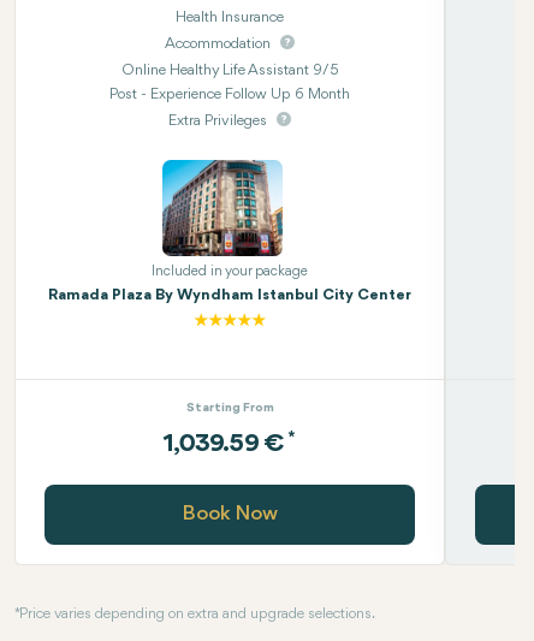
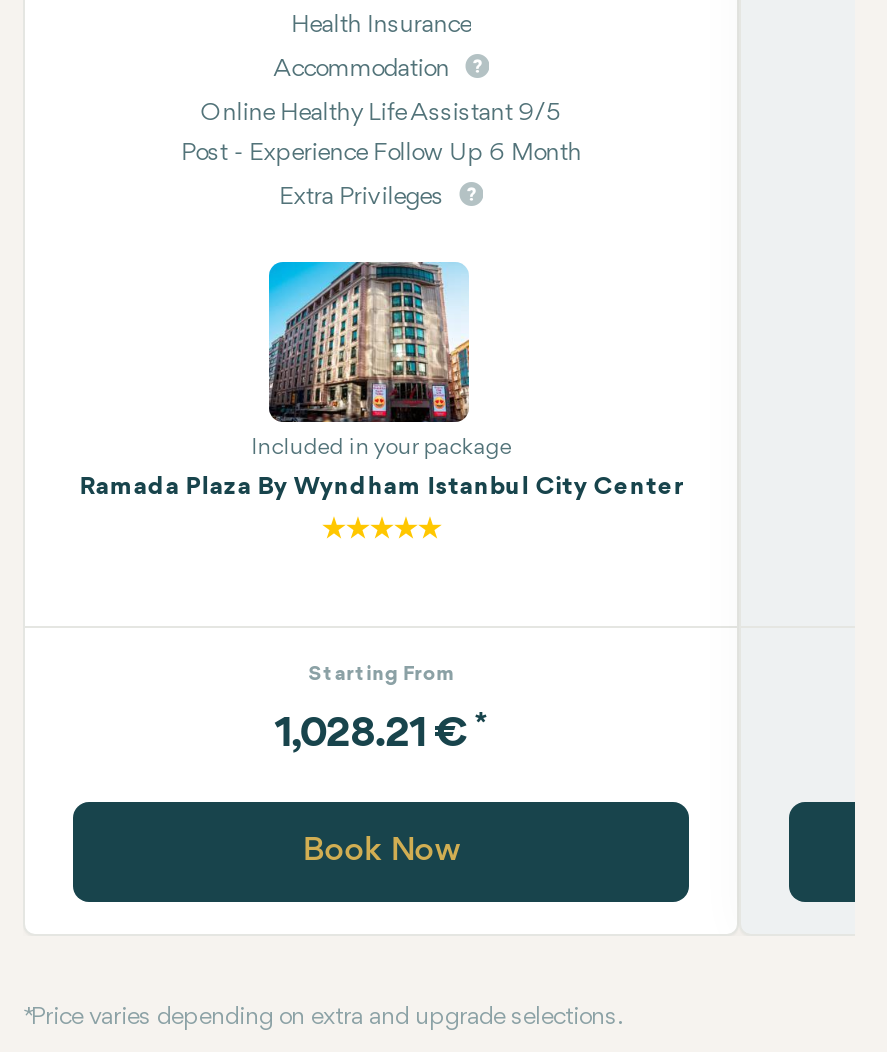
- 1,039.59 € *
+ 1,028.21 € *
